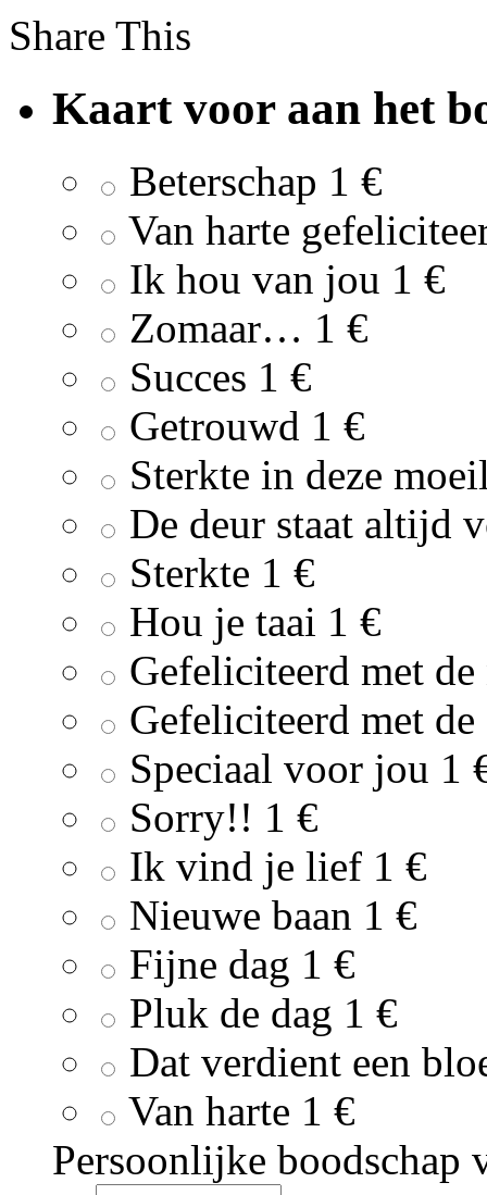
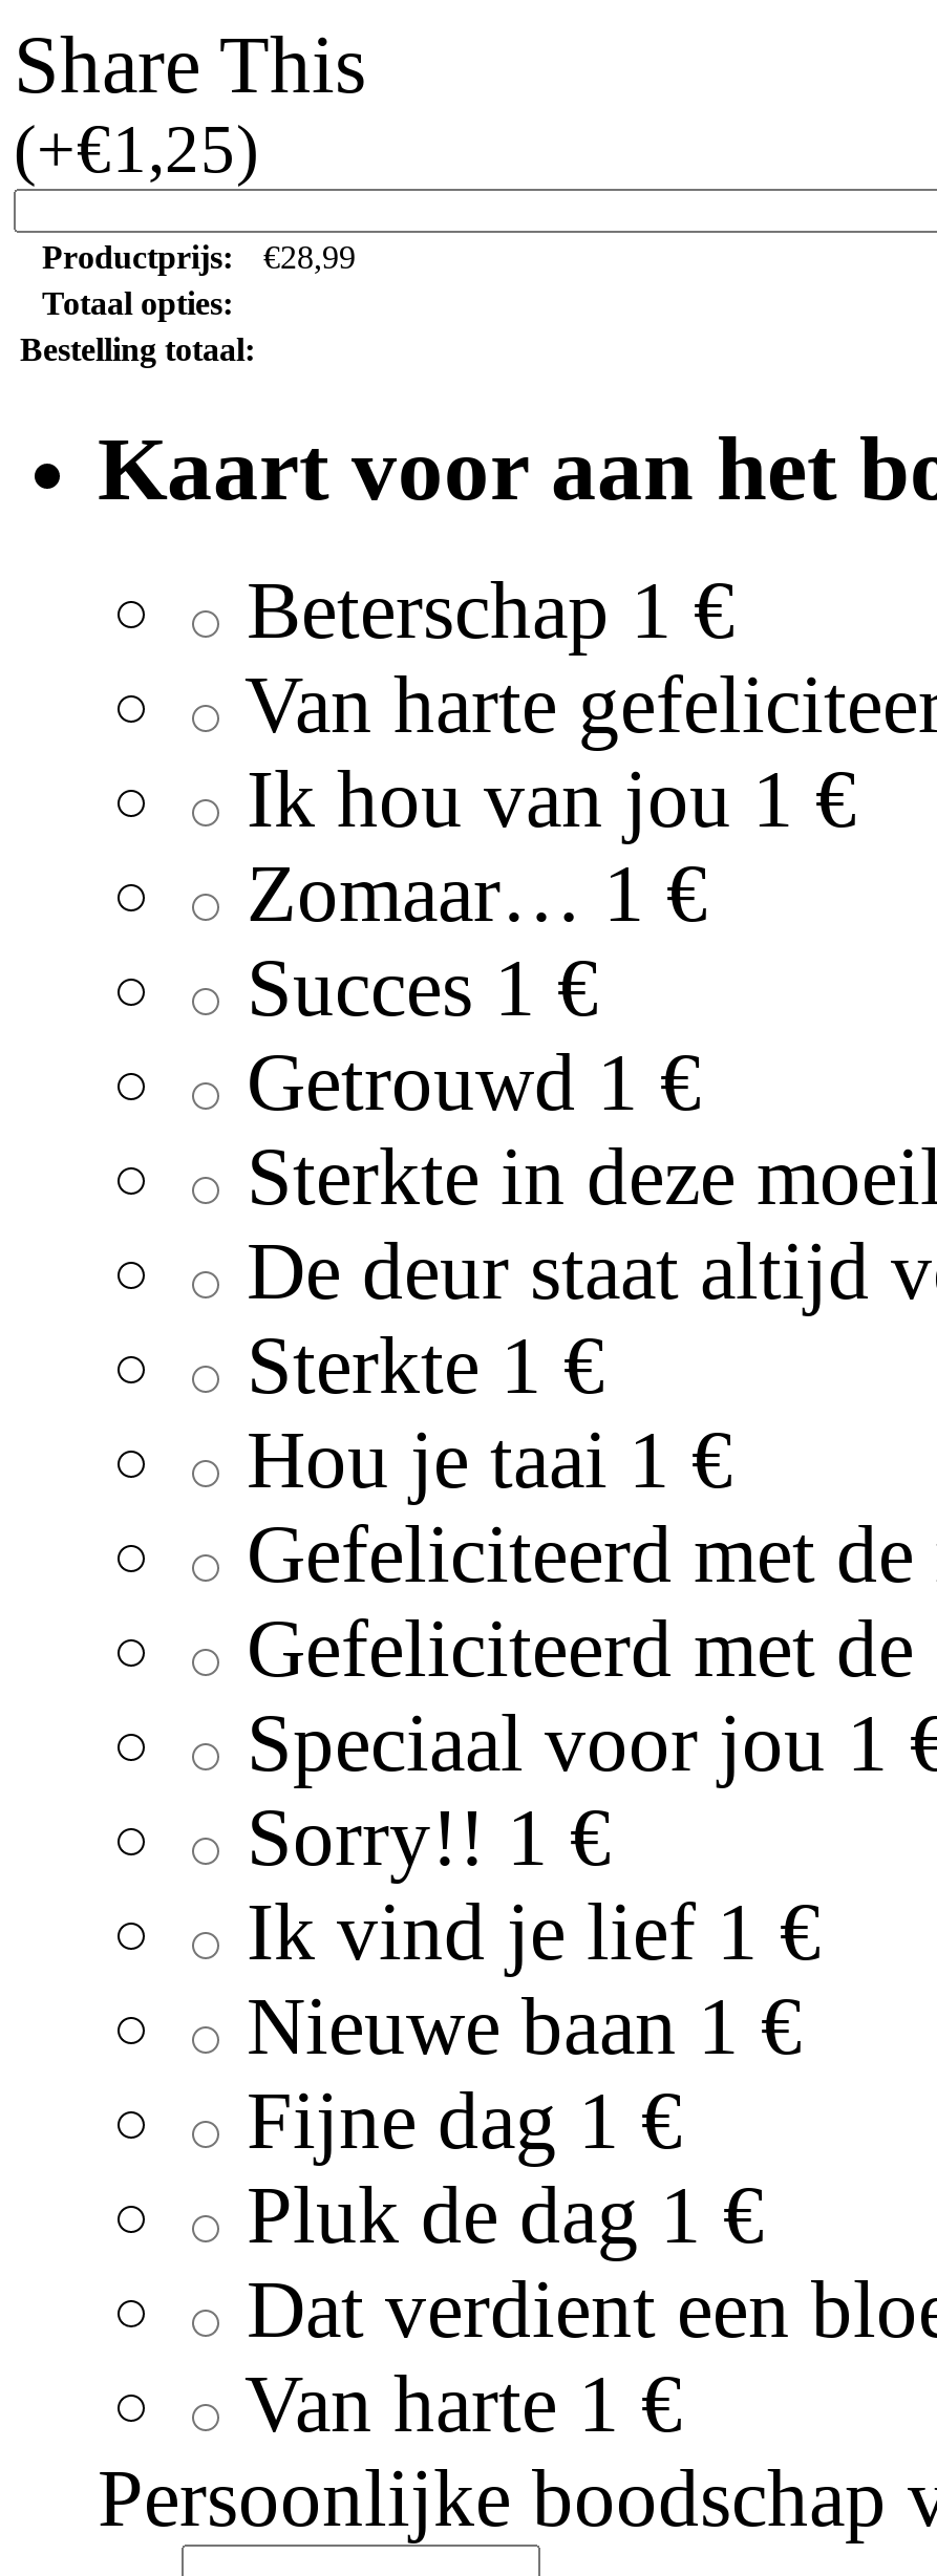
+ (+€1,25)
+ Productprijs:
+ €28,99
+ Totaal opties:
+ Bestelling totaal:
